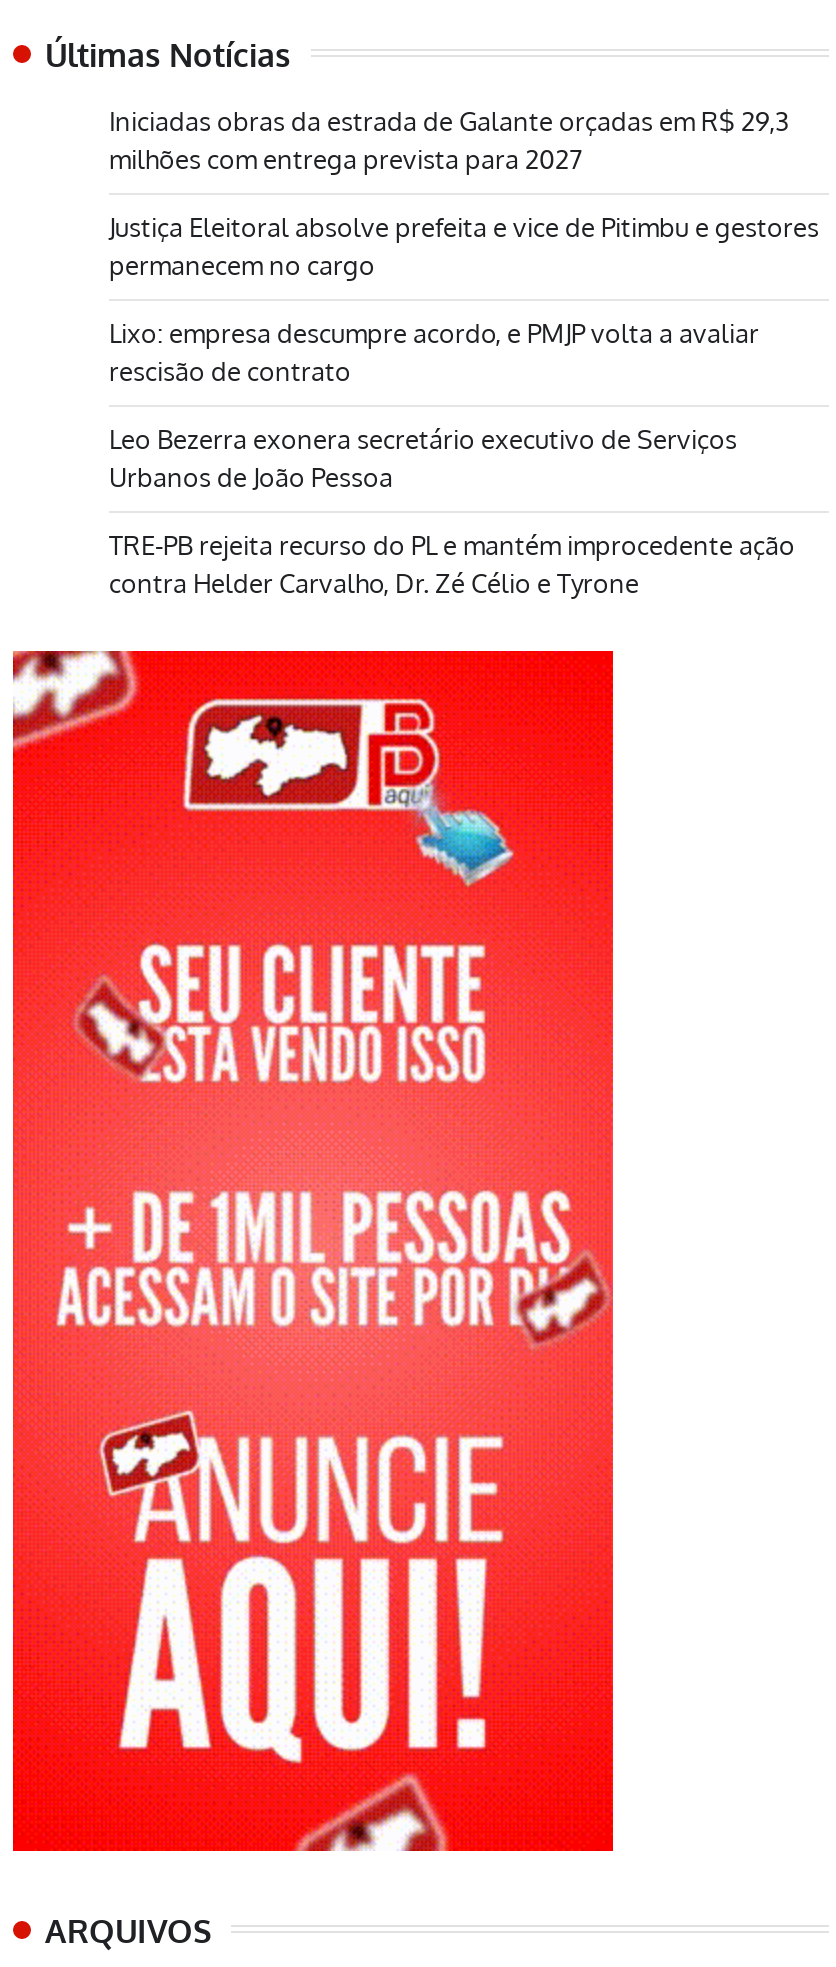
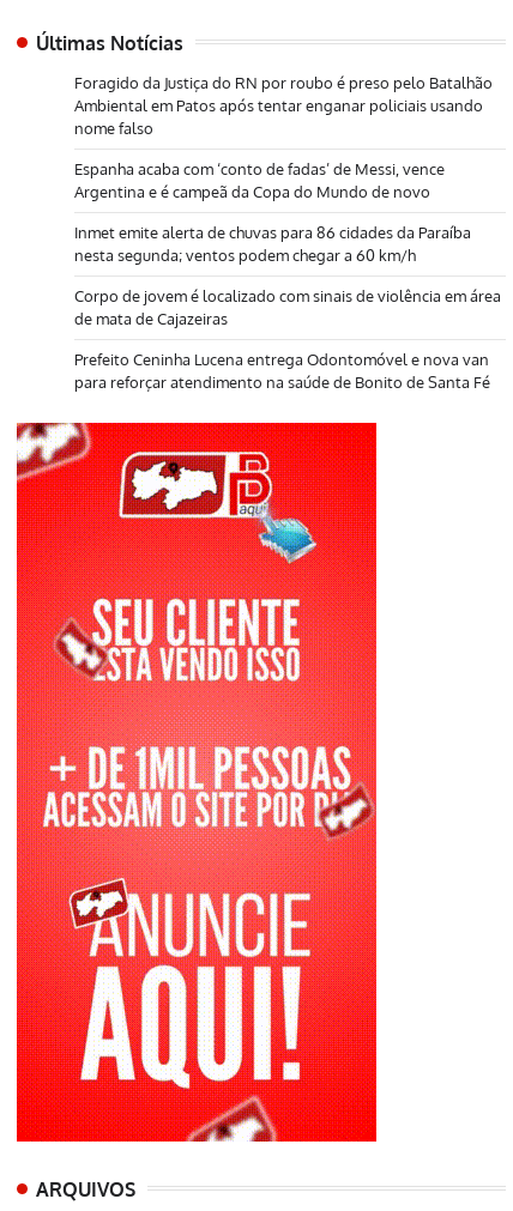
- Iniciadas obras da estrada de Galante orçadas em R$ 29,3
- milhões com entrega prevista para 2027
+ Foragido da Justiça do RN por roubo é preso pelo Batalhão
+ Ambiental em Patos após tentar enganar policiais usando
+ nome falso

- Justiça Eleitoral absolve prefeita e vice de Pitimbu e gestores
- permanecem no cargo
+ Espanha acaba com ‘conto de fadas’ de Messi, vence
+ Argentina e é campeã da Copa do Mundo de novo

- Lixo: empresa descumpre acordo, e PMJP volta a avaliar
- rescisão de contrato
+ Inmet emite alerta de chuvas para 86 cidades da Paraíba
+ nesta segunda; ventos podem chegar a 60 km/h

- Leo Bezerra exonera secretário executivo de Serviços
- Urbanos de João Pessoa
+ Corpo de jovem é localizado com sinais de violência em área
+ de mata de Cajazeiras

- TRE-PB rejeita recurso do PL e mantém improcedente ação
- contra Helder Carvalho, Dr. Zé Célio e Tyrone
+ Prefeito Ceninha Lucena entrega Odontomóvel e nova van
+ para reforçar atendimento na saúde de Bonito de Santa Fé
